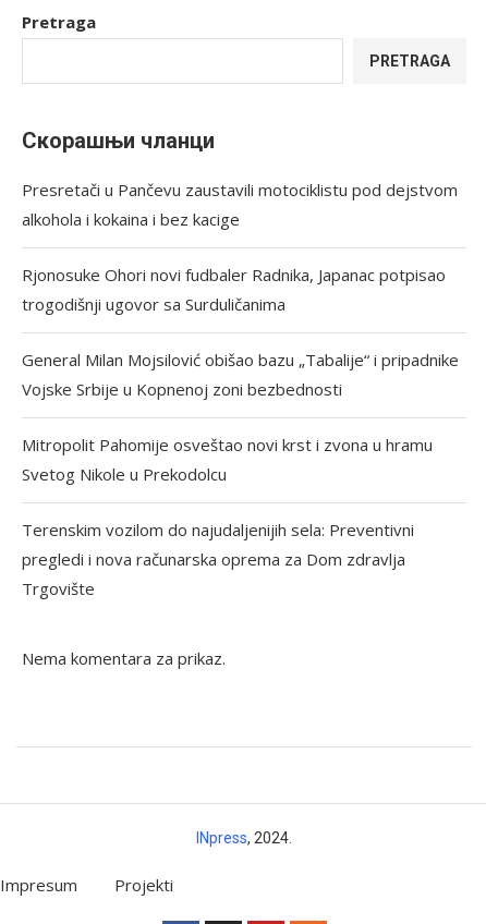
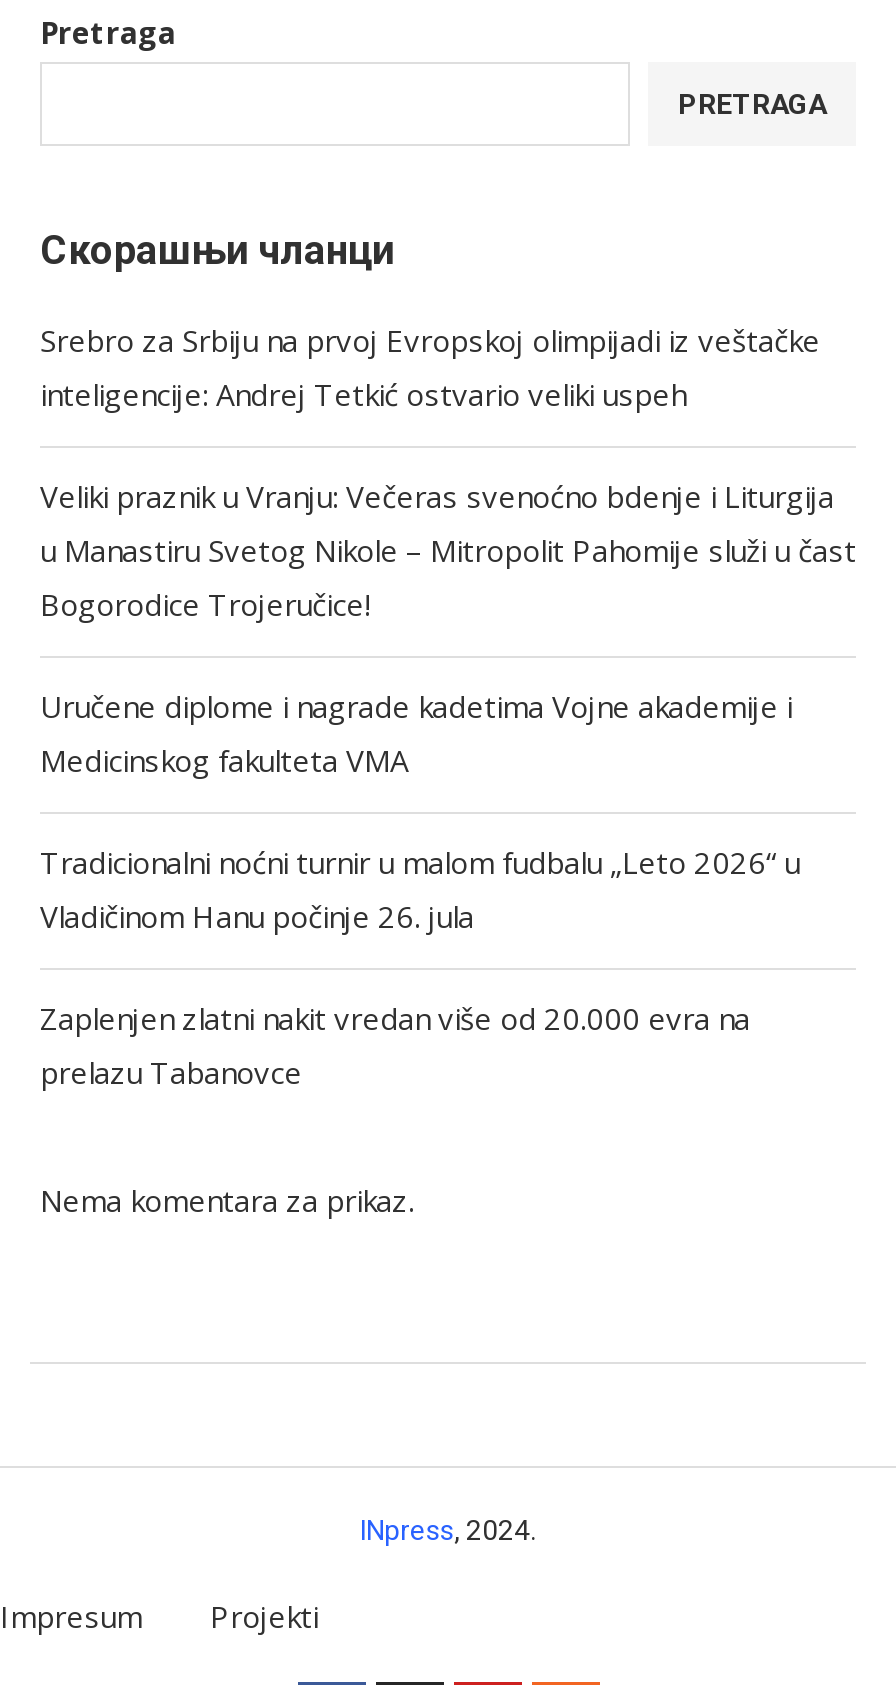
- Presretači u Pančevu zaustavili motociklistu pod dejstvom
- alkohola i kokaina i bez kacige
+ Srebro za Srbiju na prvoj Evropskoj olimpijadi iz veštačke
+ inteligencije: Andrej Tetkić ostvario veliki uspeh

- Rjonosuke Ohori novi fudbaler Radnika, Japanac potpisao
- trogodišnji ugovor sa Surduličanima
+ Veliki praznik u Vranju: Večeras svenoćno bdenje i Liturgija
+ u Manastiru Svetog Nikole – Mitropolit Pahomije služi u čast
+ Bogorodice Trojeručice!

- General Milan Mojsilović obišao bazu „Tabalije“ i pripadnike
- Vojske Srbije u Kopnenoj zoni bezbednosti
+ Uručene diplome i nagrade kadetima Vojne akademije i
+ Medicinskog fakulteta VMA

- Mitropolit Pahomije osveštao novi krst i zvona u hramu
- Svetog Nikole u Prekodolcu
+ Tradicionalni noćni turnir u malom fudbalu „Leto 2026“ u
+ Vladičinom Hanu počinje 26. jula

- Terenskim vozilom do najudaljenijih sela: Preventivni
- pregledi i nova računarska oprema za Dom zdravlja
- Trgovište
+ Zaplenjen zlatni nakit vredan više od 20.000 evra na
+ prelazu Tabanovce
